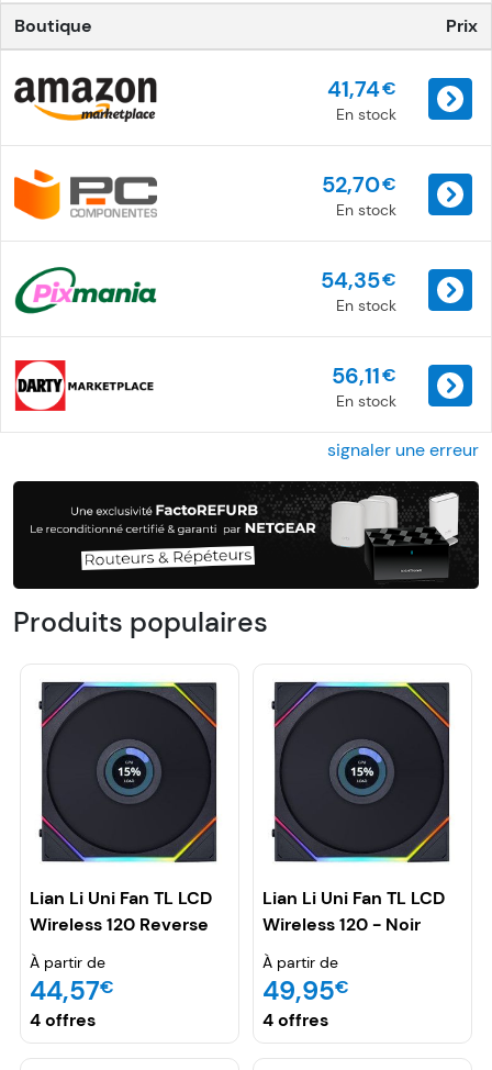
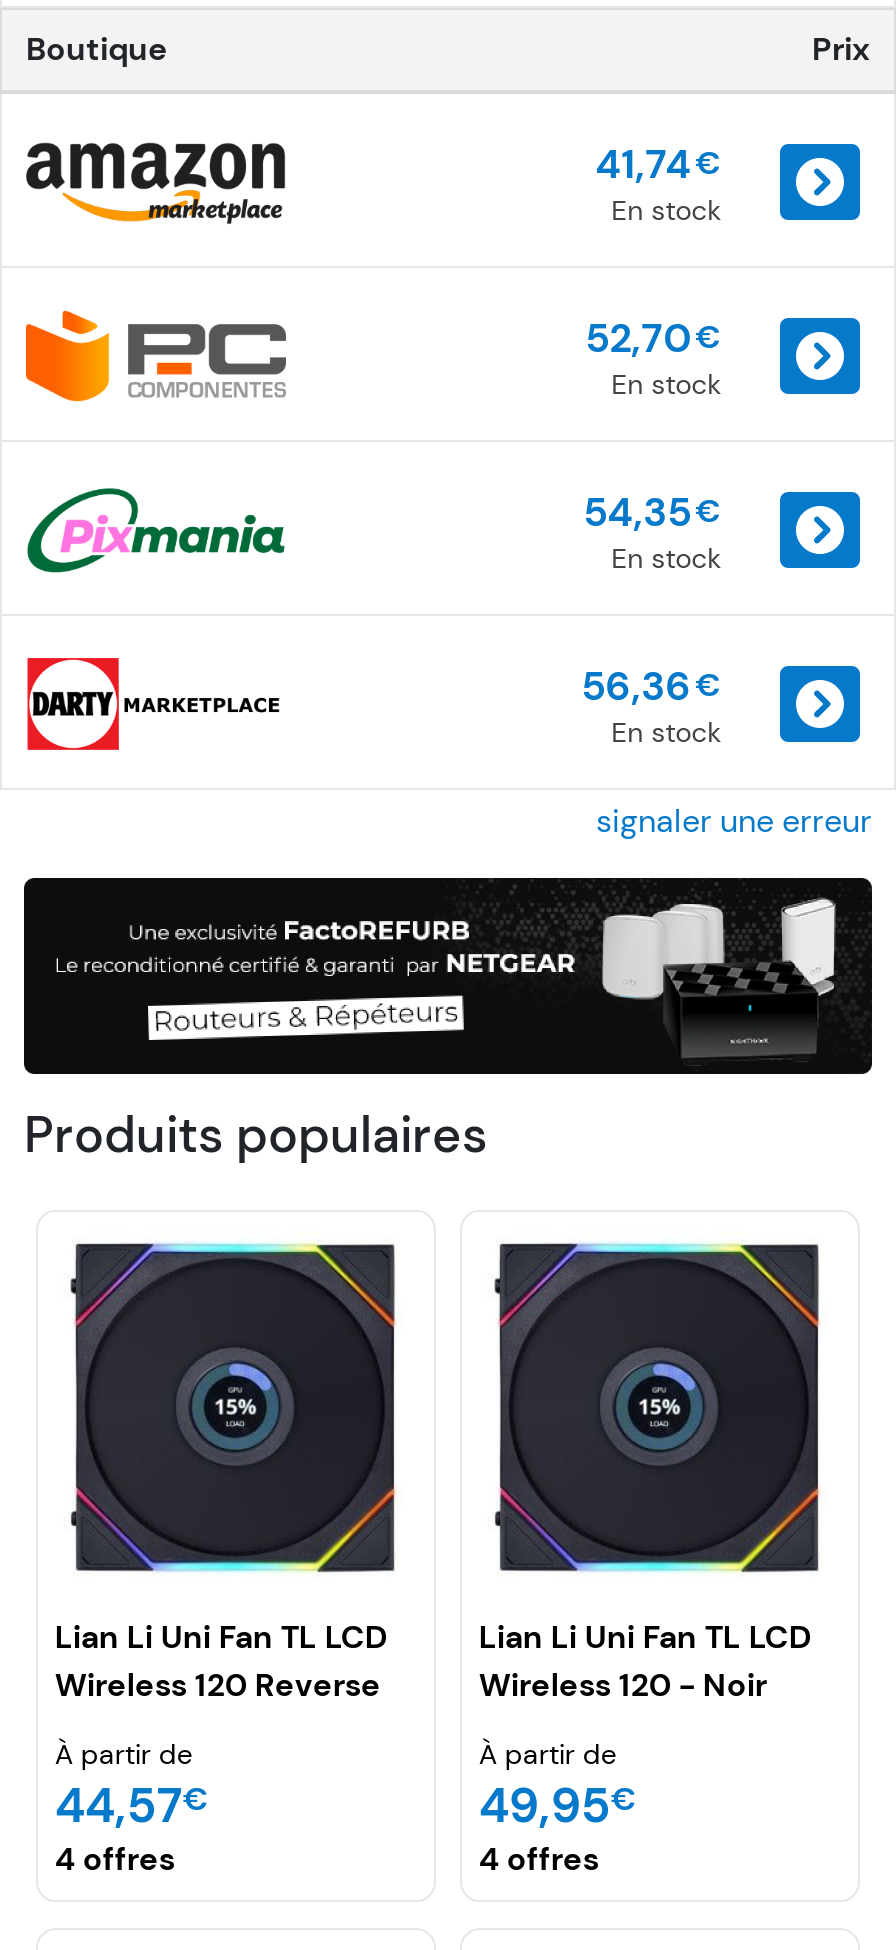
- 56,11 €
+ 56,36 €
